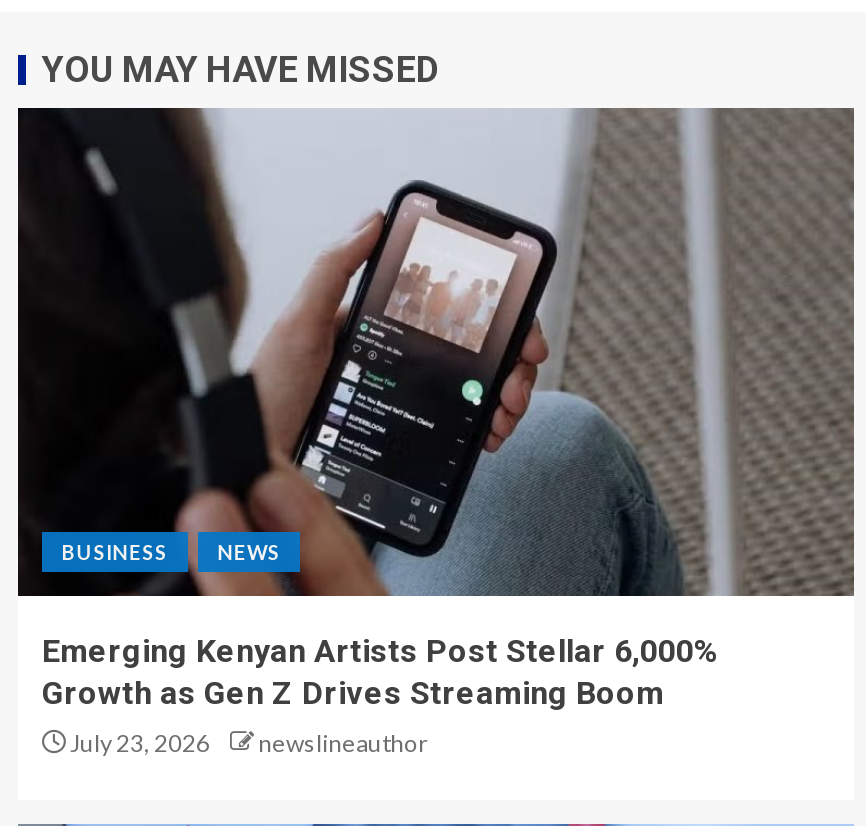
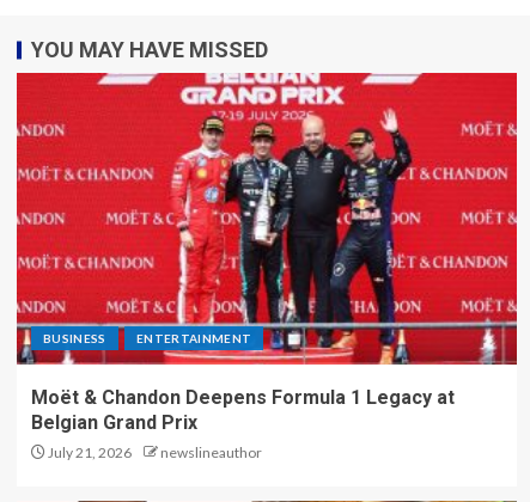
- [image]
- NEWS
+ [image]
+ ENTERTAINMENT

- Emerging Kenyan Artists Post Stellar 6,000%
- Growth as Gen Z Drives Streaming Boom
- July 23, 2026
+ Moët & Chandon Deepens Formula 1 Legacy at
+ Belgian Grand Prix
+ July 21, 2026
